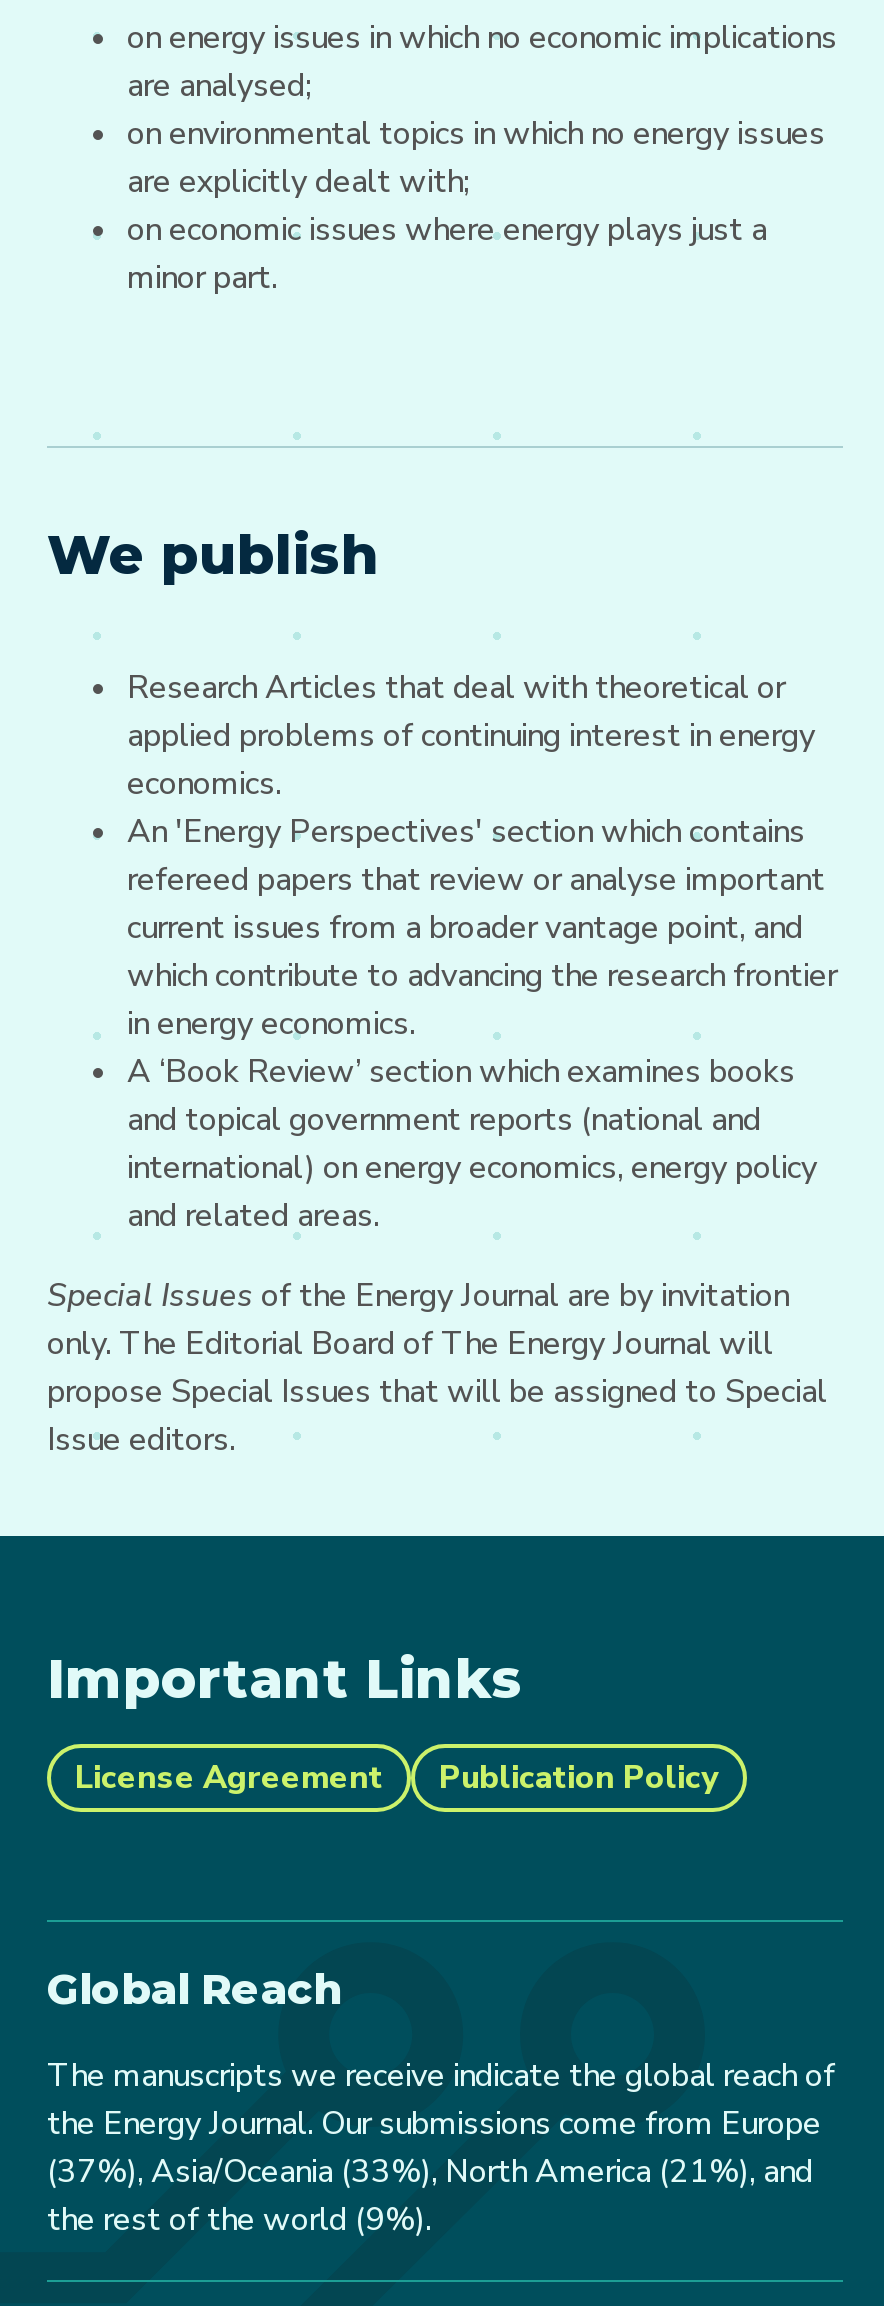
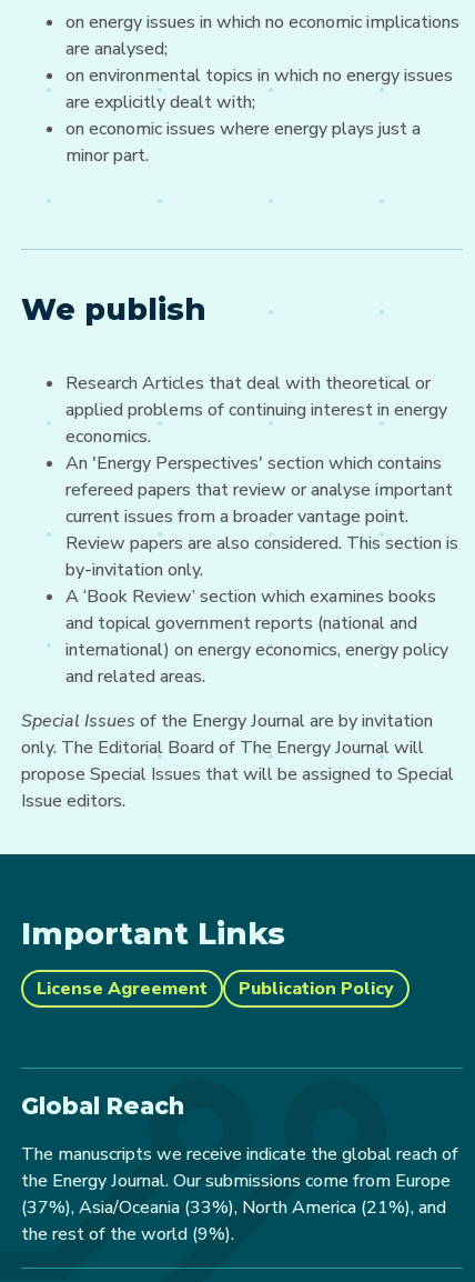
- current issues from a broader vantage point, and
- which contribute to advancing the research frontier
- in energy economics.
+ current issues from a broader vantage point.
+ Review papers are also considered. This section is
+ by-invitation only.
